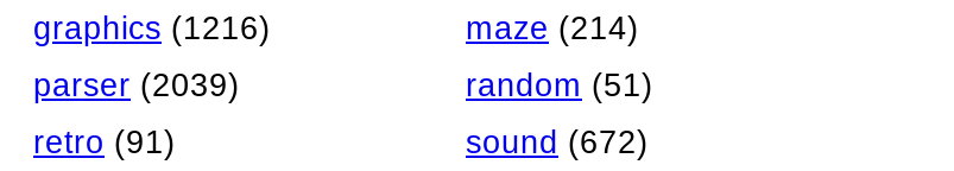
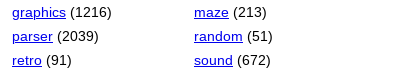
- maze (214)
+ maze (213)
